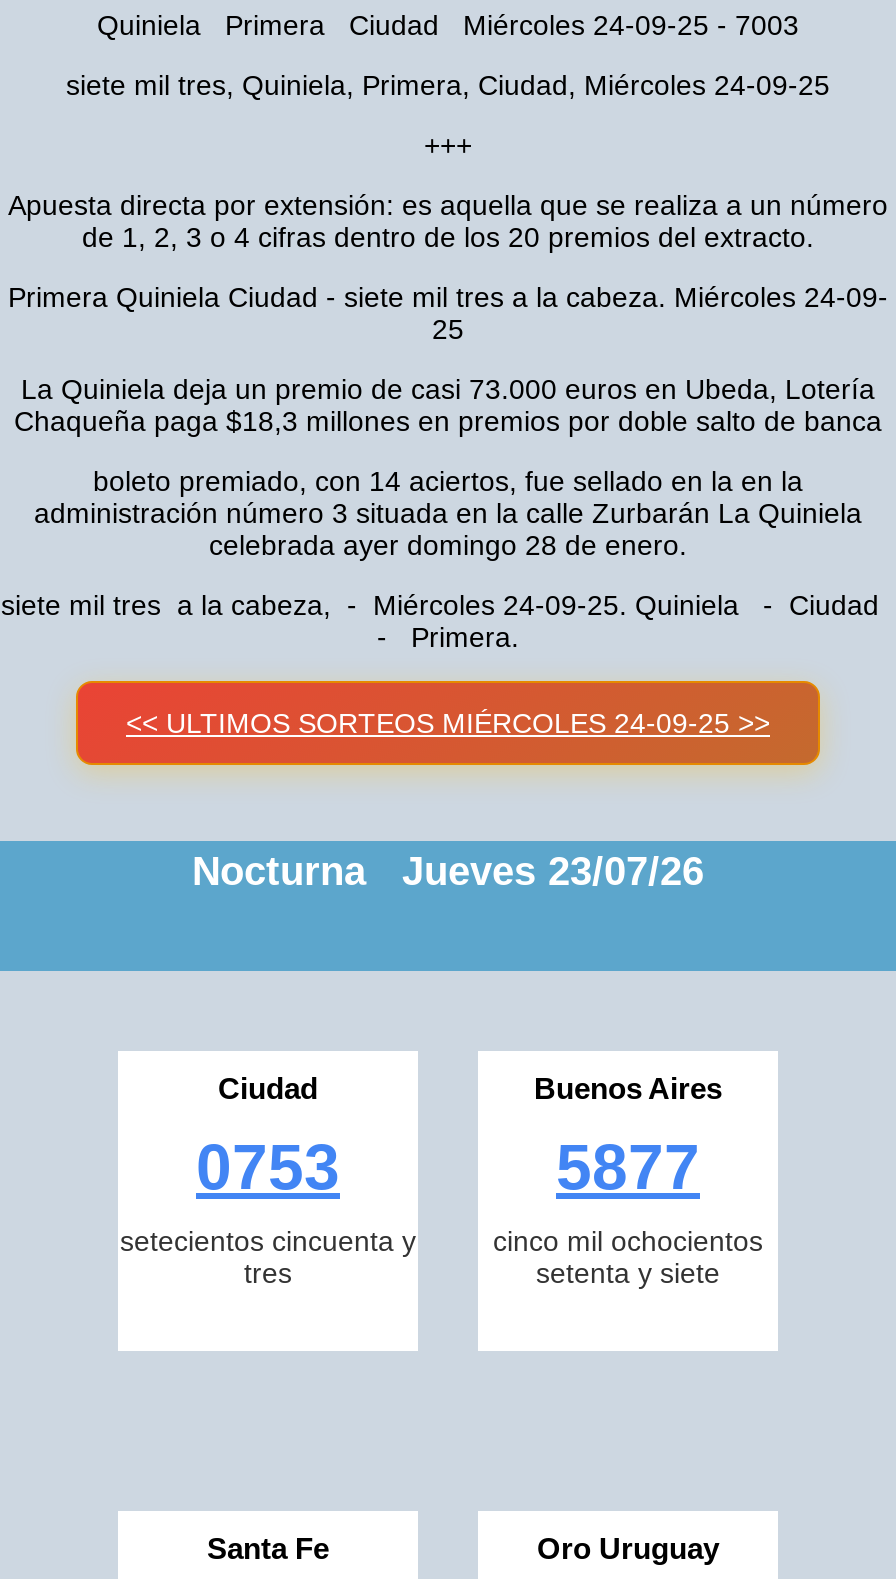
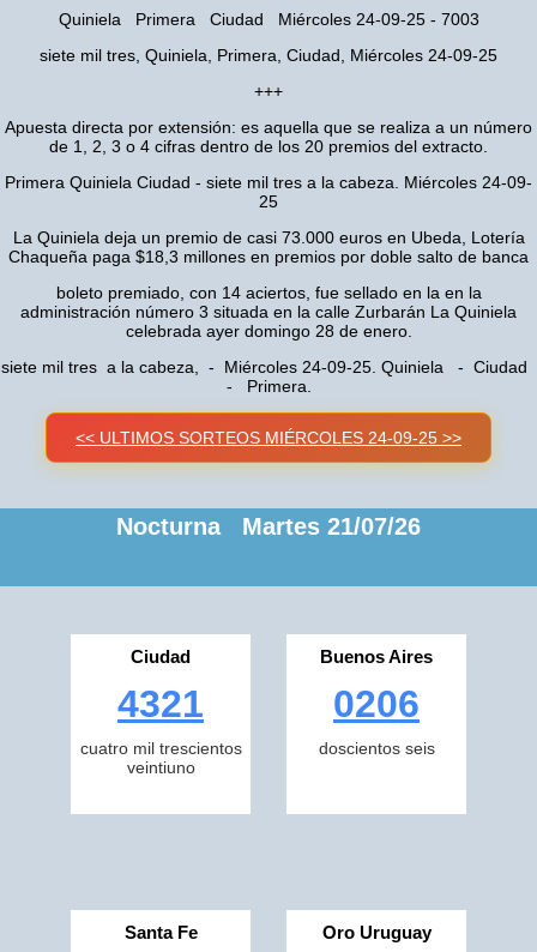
- Nocturna Jueves 23/07/26
+ Nocturna Martes 21/07/26

- 0753
- setecientos cincuenta y
- tres
+ 4321
+ cuatro mil trescientos
+ veintiuno

- 5877
- cinco mil ochocientos
- setenta y siete
+ 0206
+ doscientos seis
